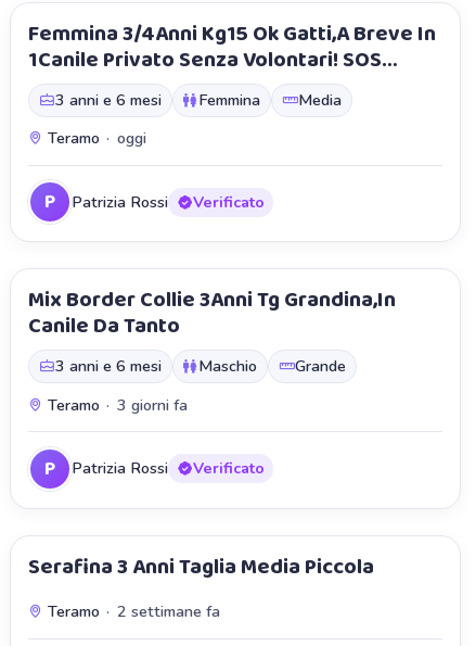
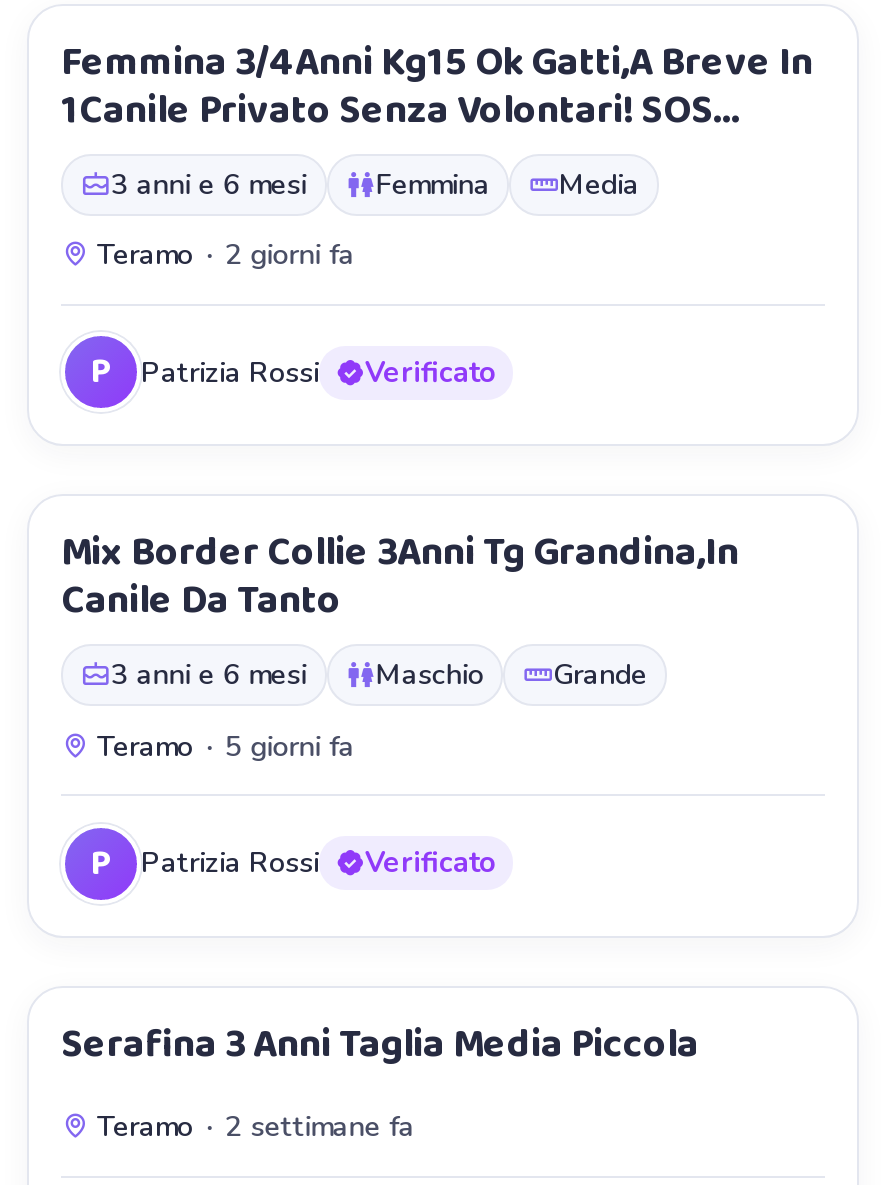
- Teramo · oggi
+ Teramo · 2 giorni fa

- Teramo · 3 giorni fa
+ Teramo · 5 giorni fa
